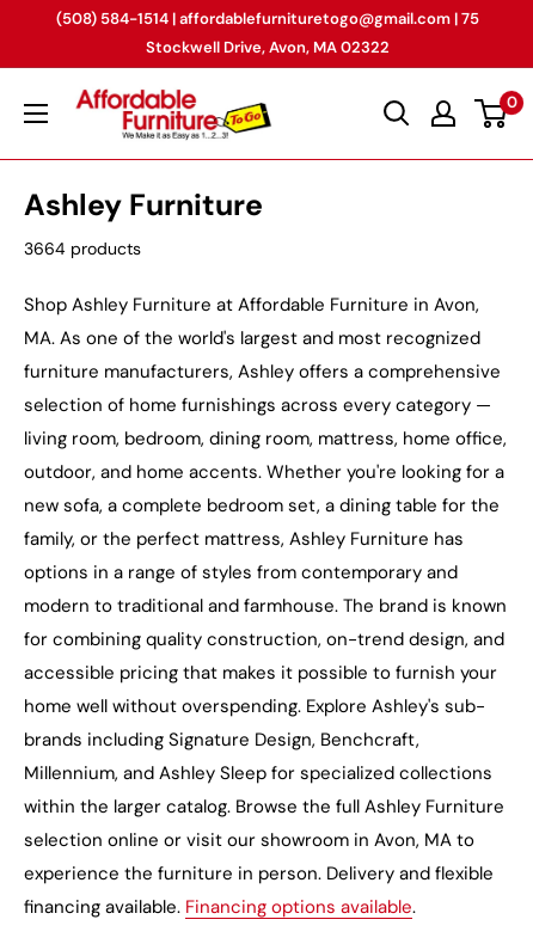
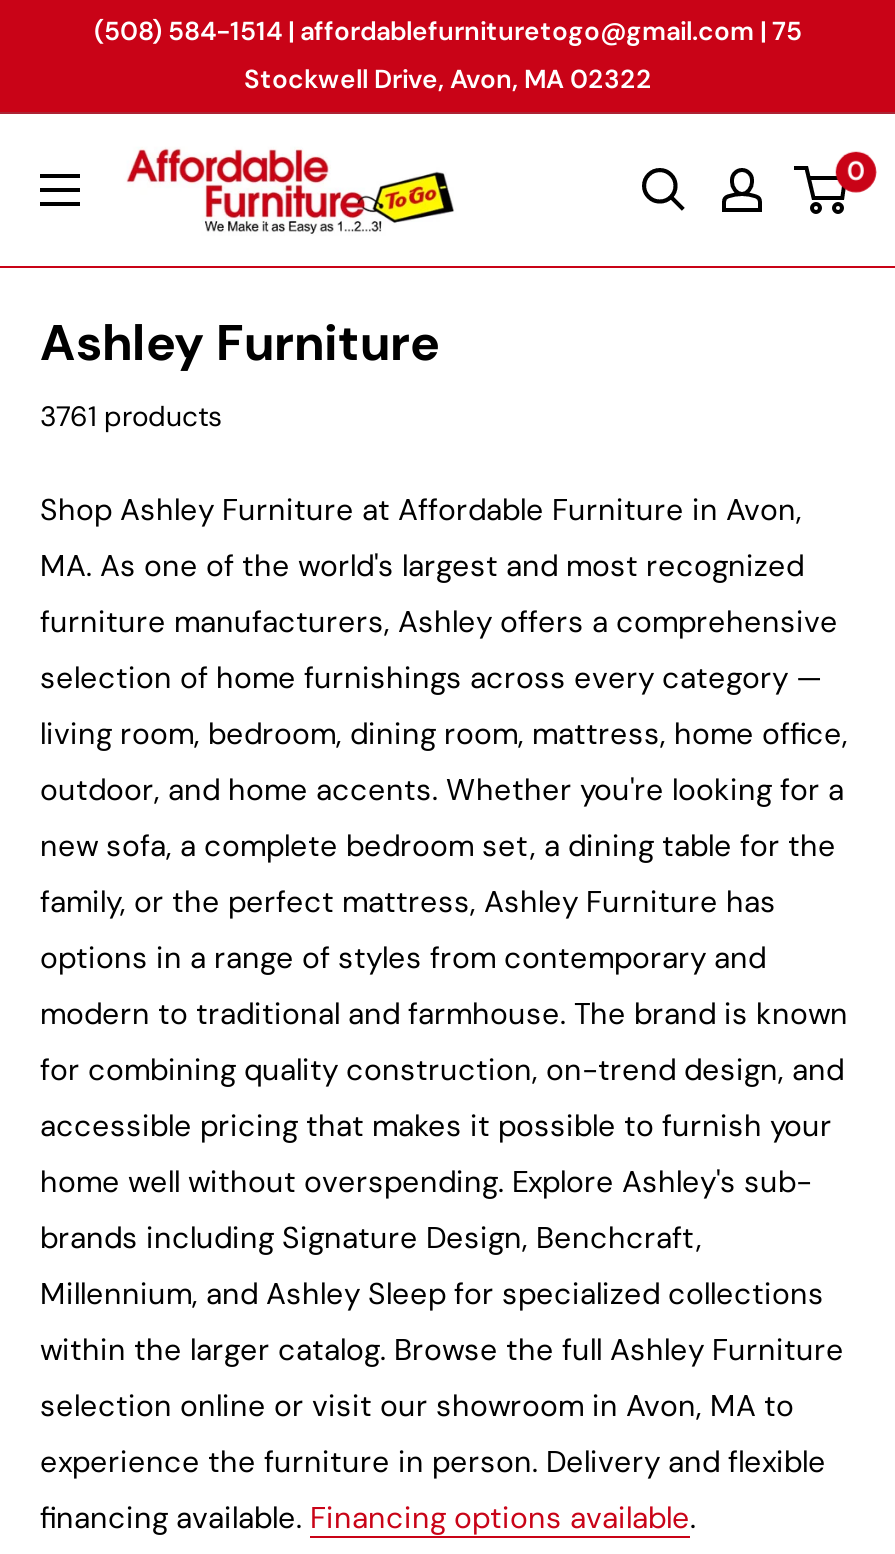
- 3664 products
+ 3761 products
